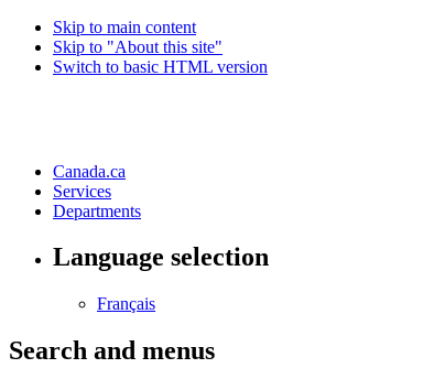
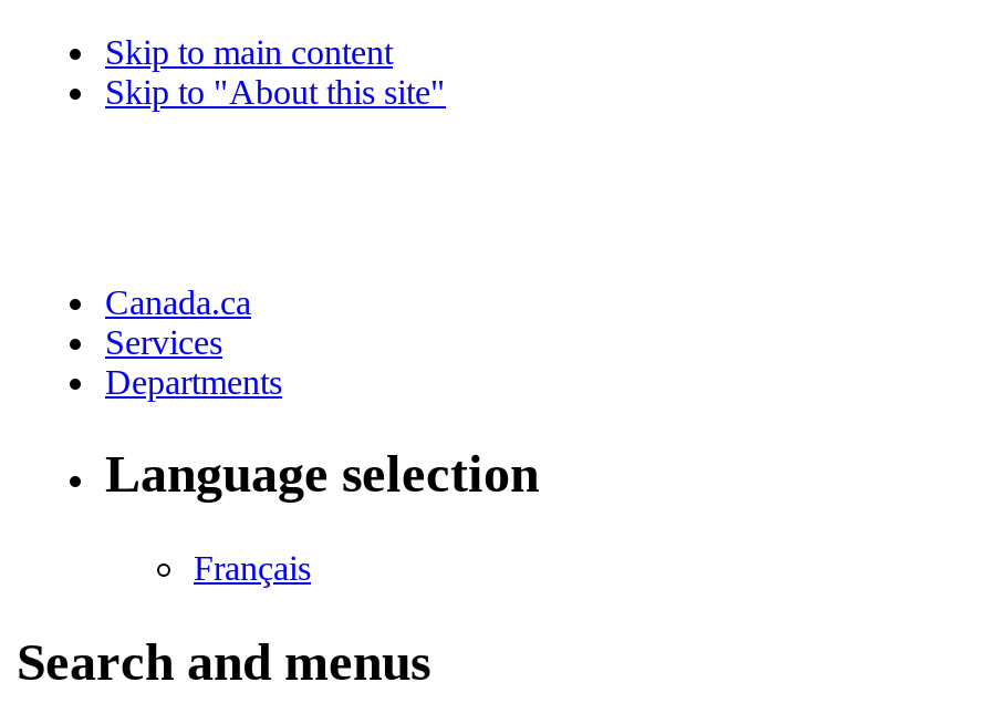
- Switch to basic HTML version
